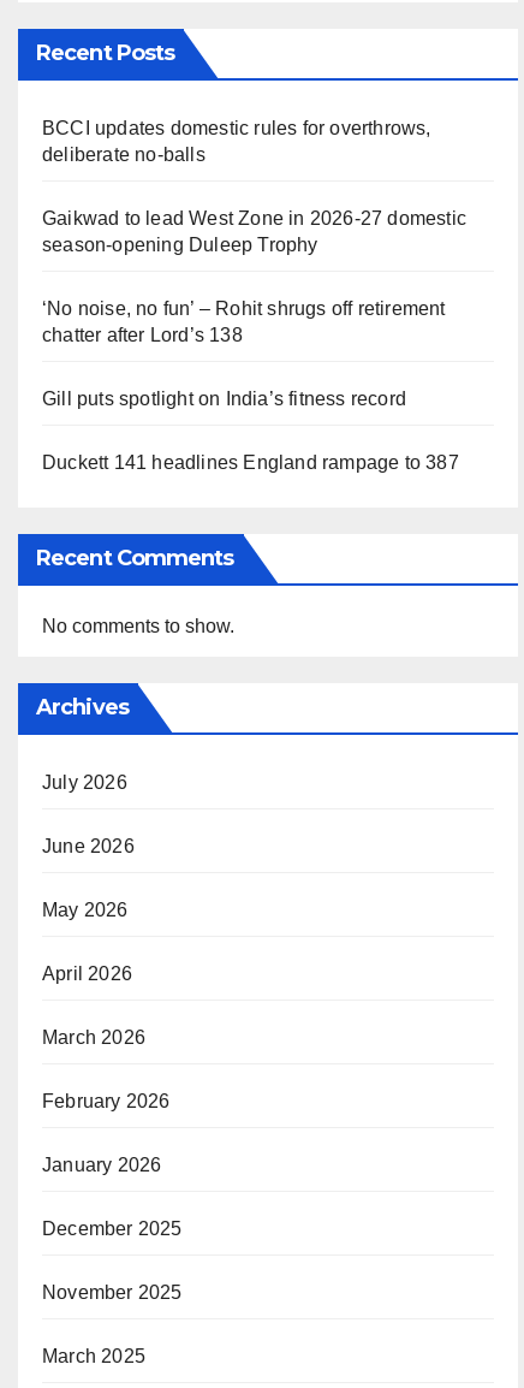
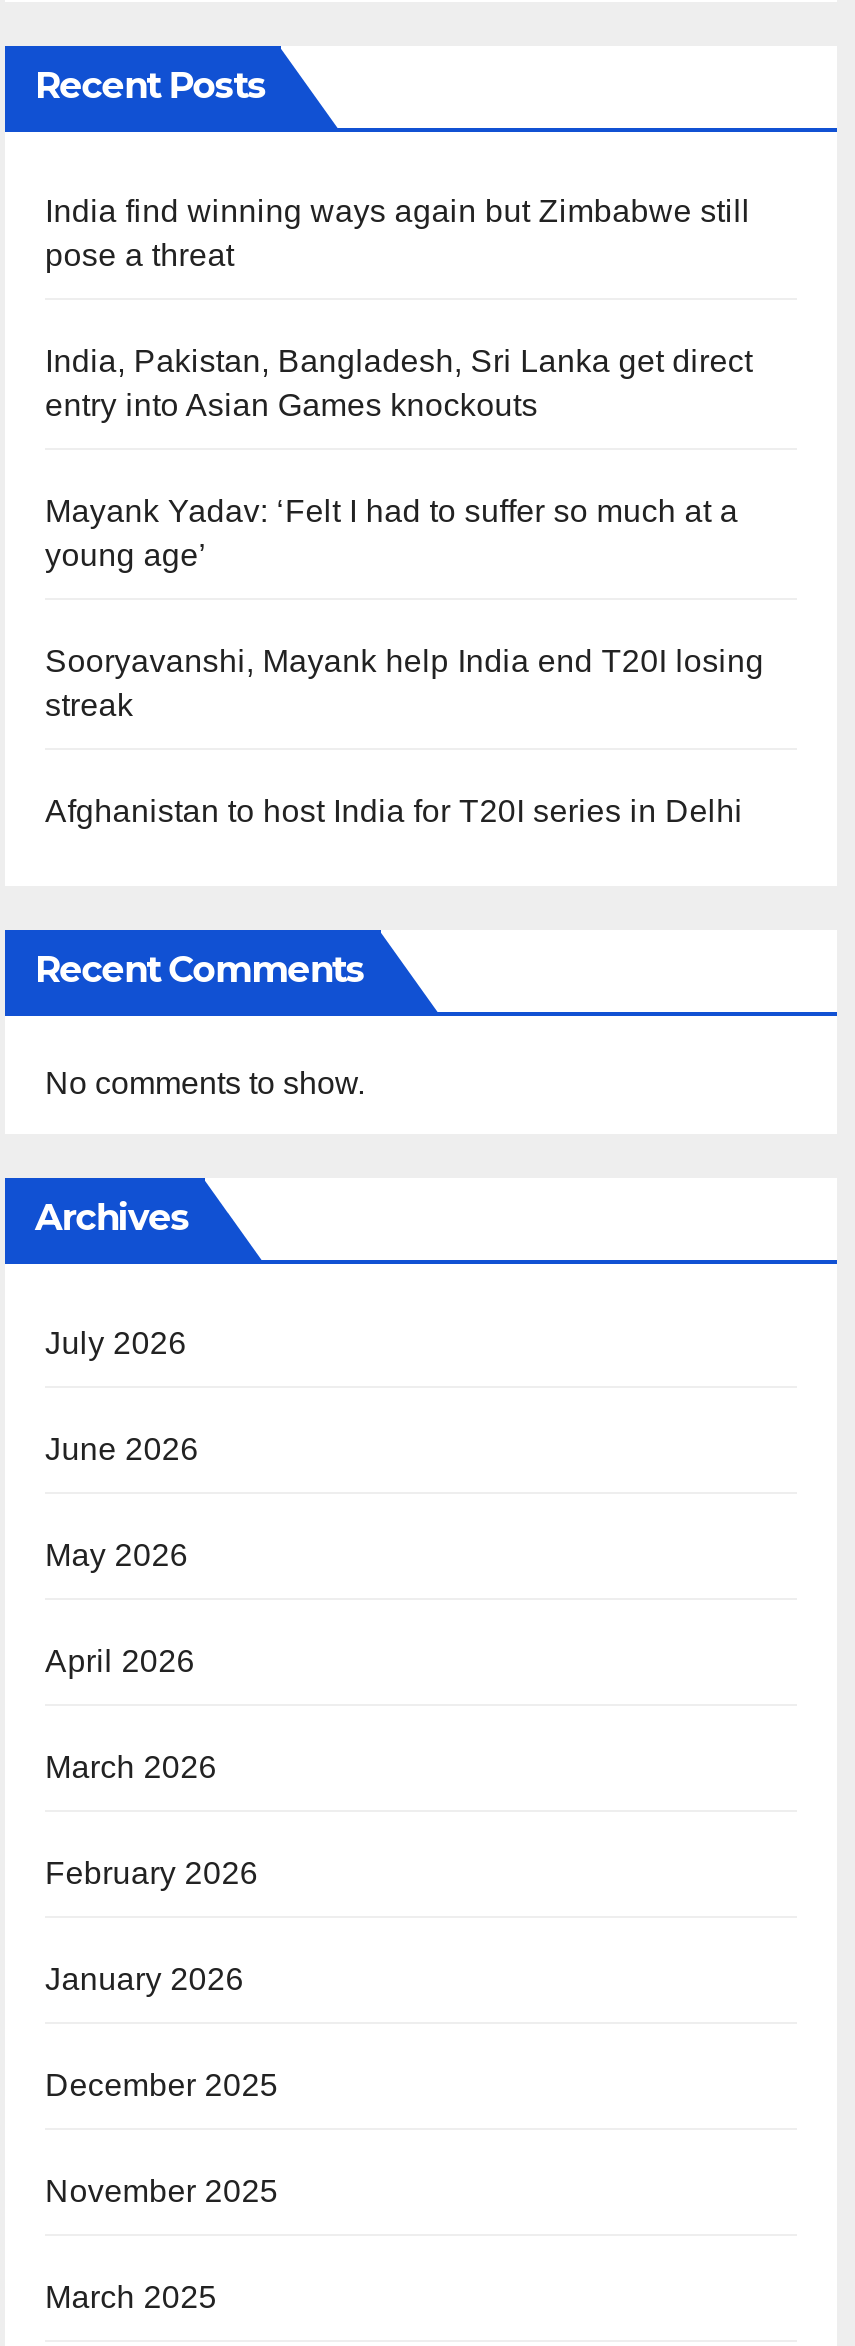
- BCCI updates domestic rules for overthrows,
- deliberate no-balls
+ India find winning ways again but Zimbabwe still
+ pose a threat

- Gaikwad to lead West Zone in 2026-27 domestic
- season-opening Duleep Trophy
+ India, Pakistan, Bangladesh, Sri Lanka get direct
+ entry into Asian Games knockouts

- ‘No noise, no fun’ – Rohit shrugs off retirement
- chatter after Lord’s 138
+ Mayank Yadav: ‘Felt I had to suffer so much at a
+ young age’

- Gill puts spotlight on India’s fitness record
+ Sooryavanshi, Mayank help India end T20I losing
+ streak

- Duckett 141 headlines England rampage to 387
+ Afghanistan to host India for T20I series in Delhi
